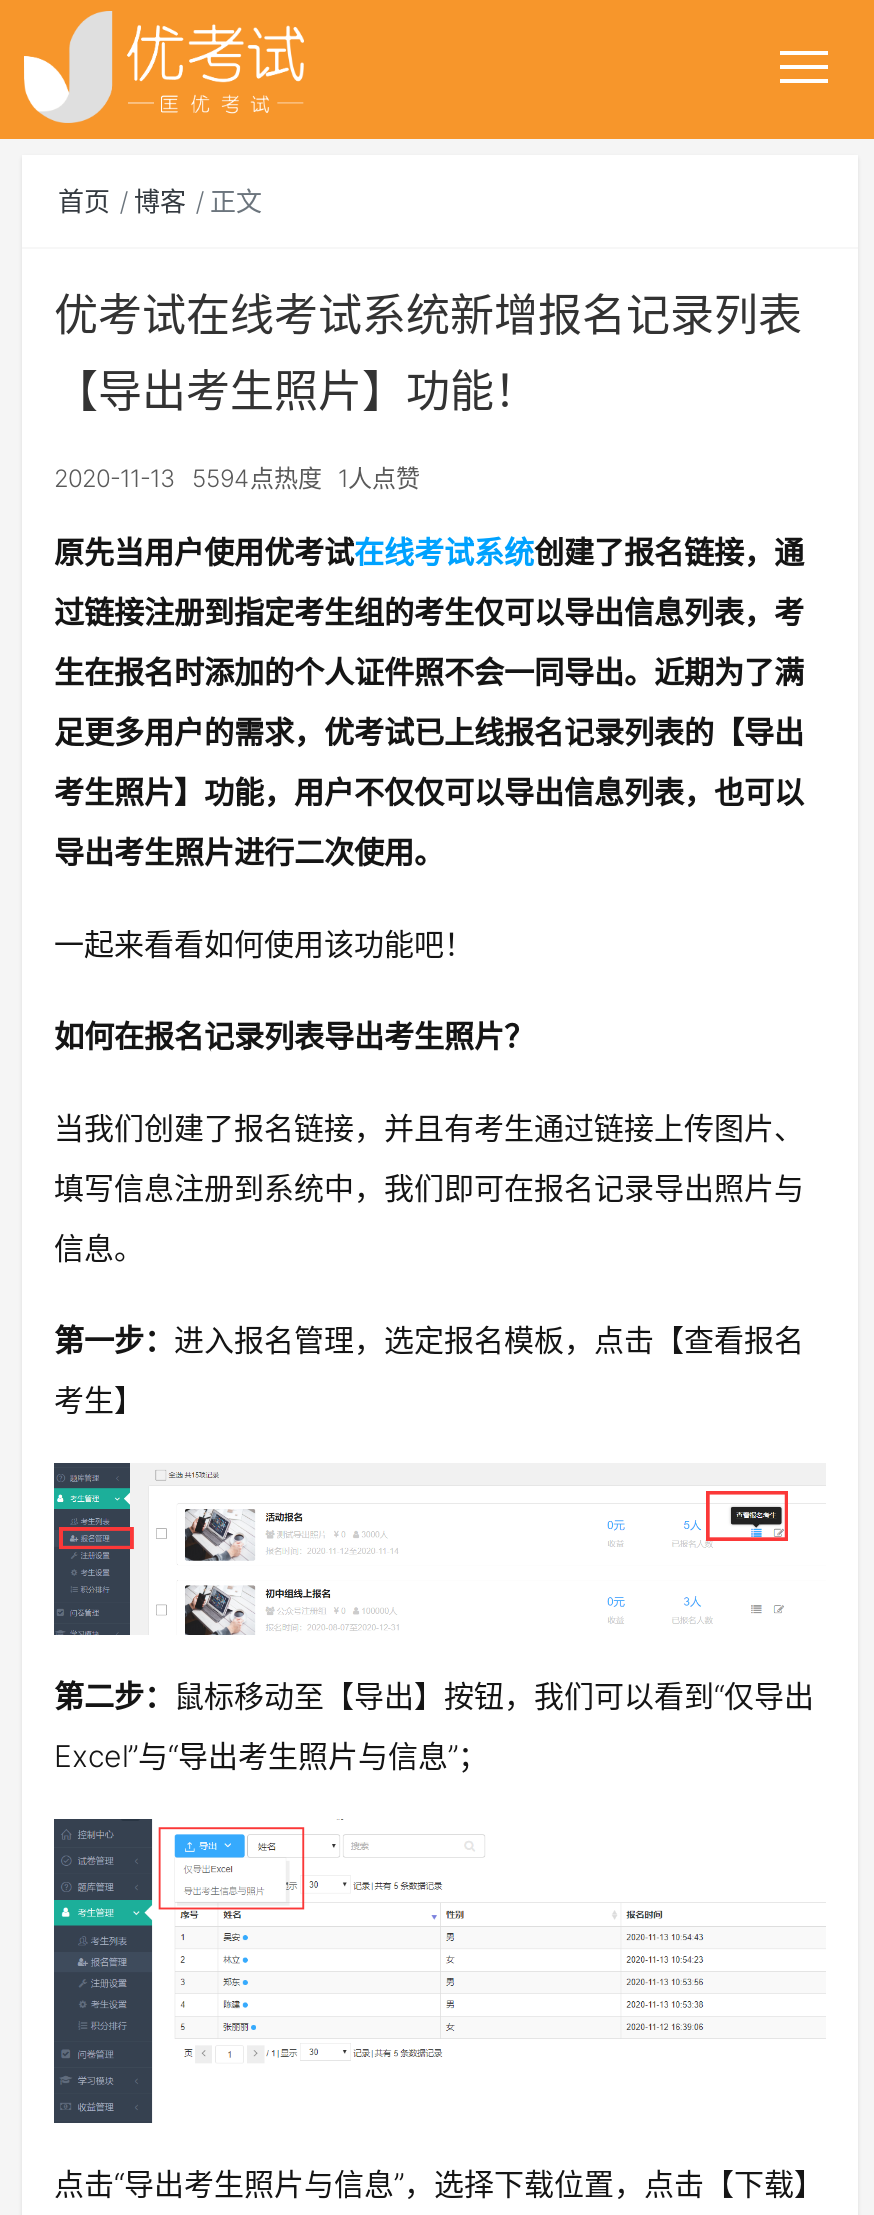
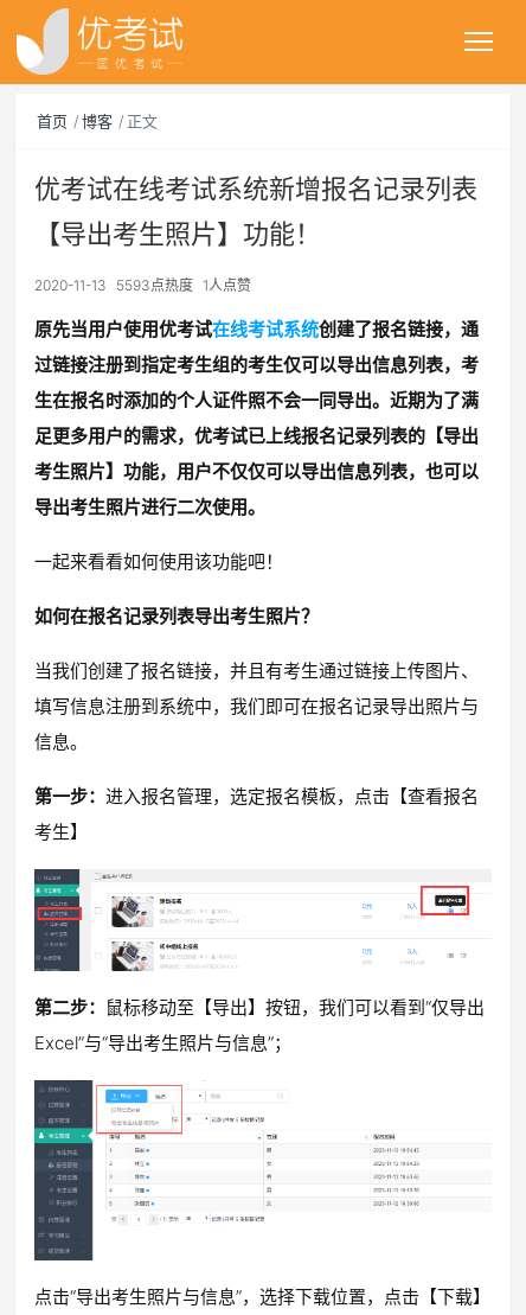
- 2020-11-13 5594点热度 1人点赞
+ 2020-11-13 5593点热度 1人点赞
